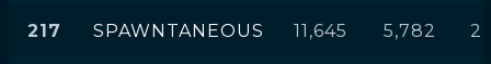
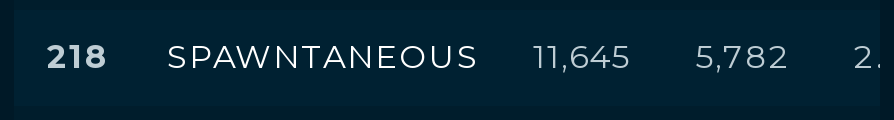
- 217
+ 218
